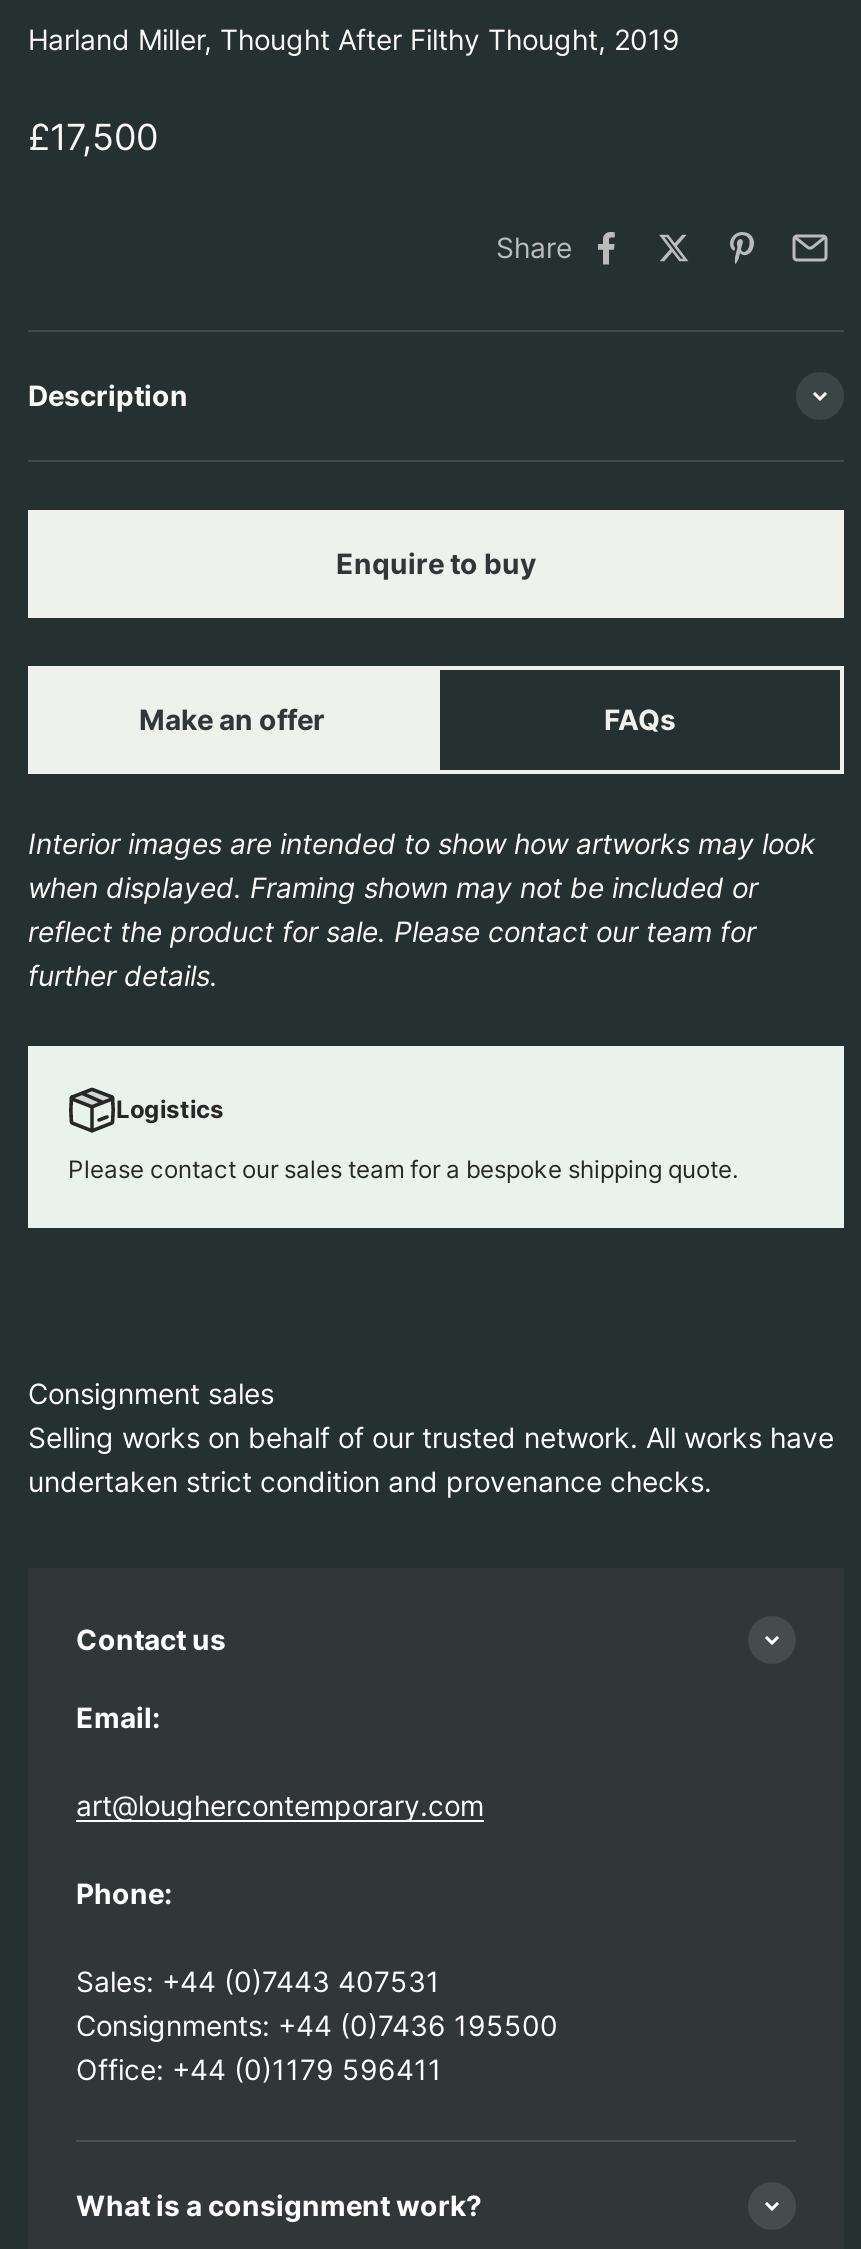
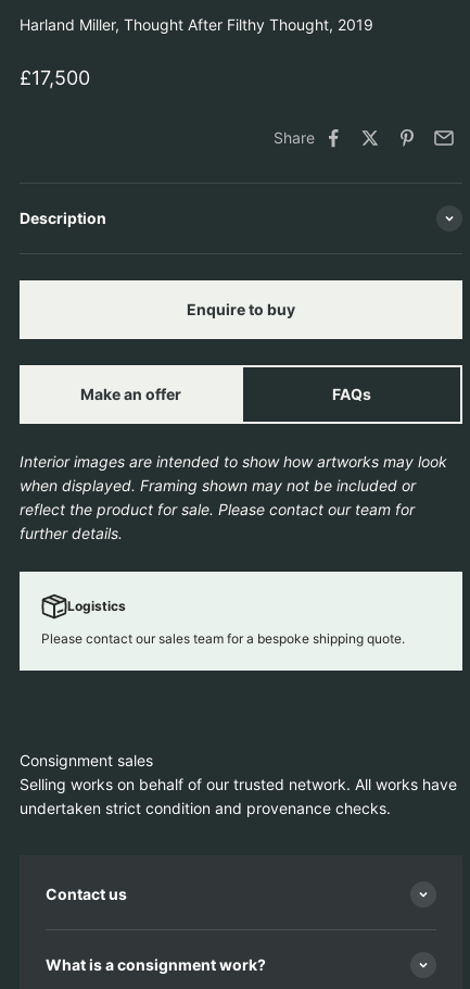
- Email:
- art@loughercontemporary.com
- Phone:
- Sales: +44 (0)7443 407531
- Consignments: +44 (0)7436 195500
- Office: +44 (0)1179 596411
